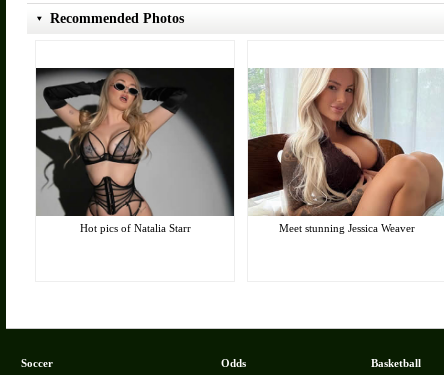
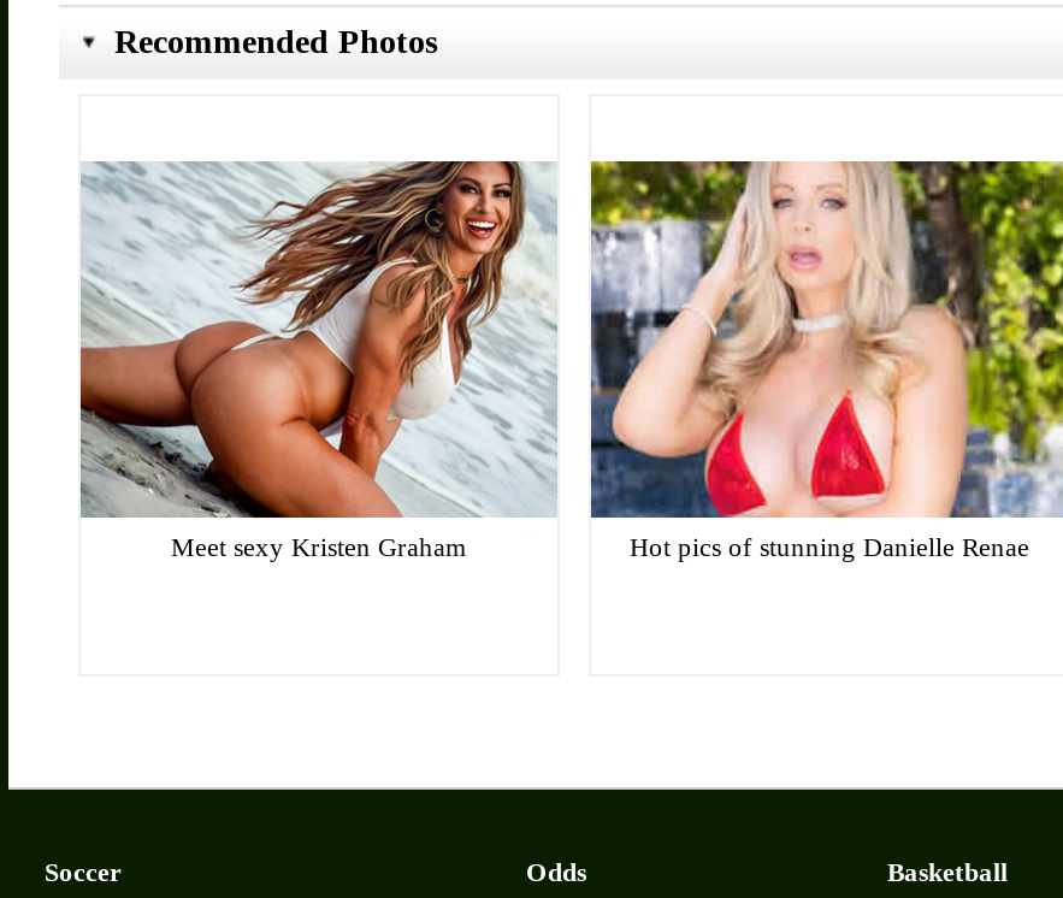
- [image]
- Hot pics of Natalia Starr
- Meet stunning Jessica Weaver
+ [image]
+ Meet sexy Kristen Graham
+ Hot pics of stunning Danielle Renae

- [image]
+ [image]
